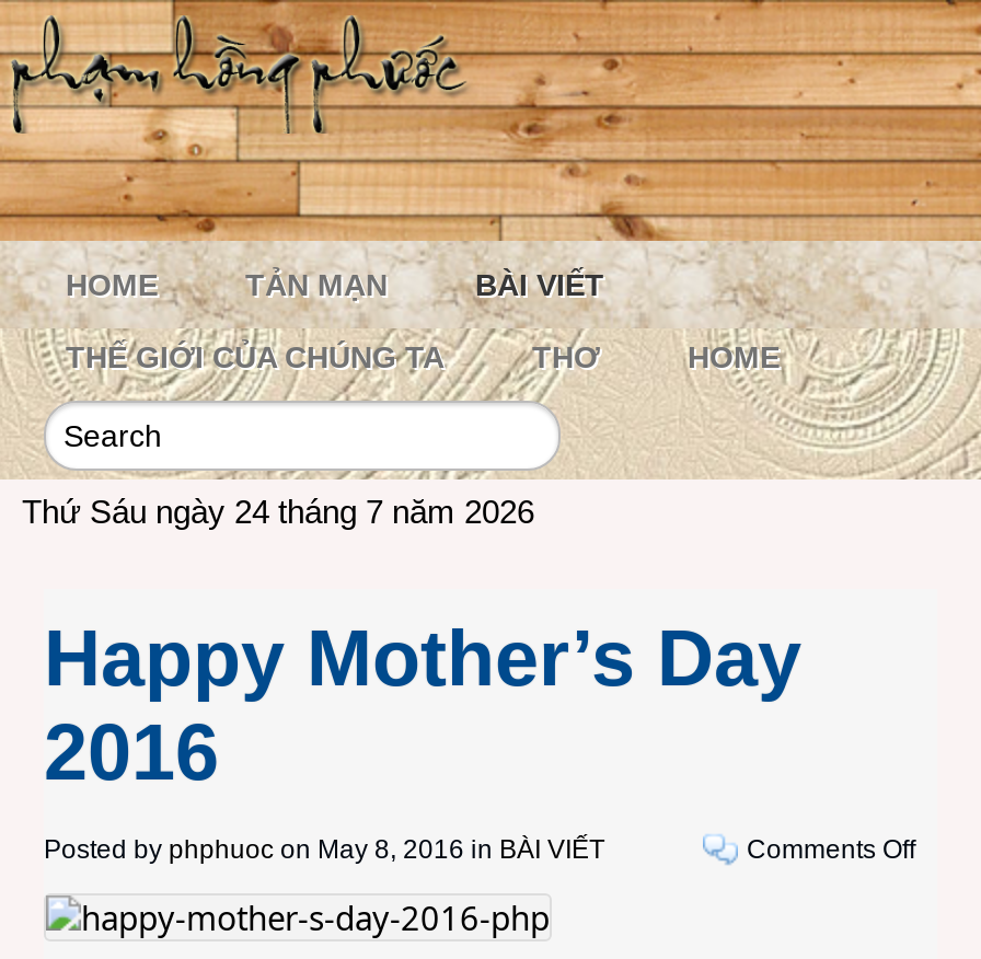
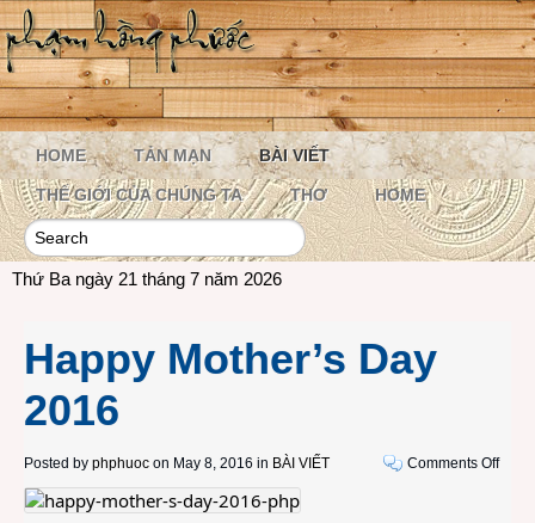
- Thứ Sáu ngày 24 tháng 7 năm 2026
+ Thứ Ba ngày 21 tháng 7 năm 2026
